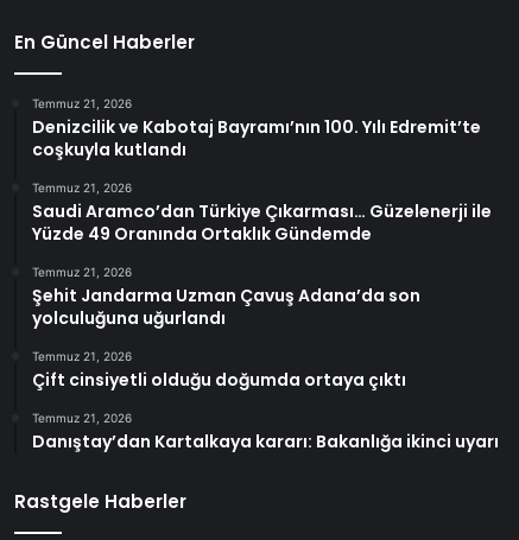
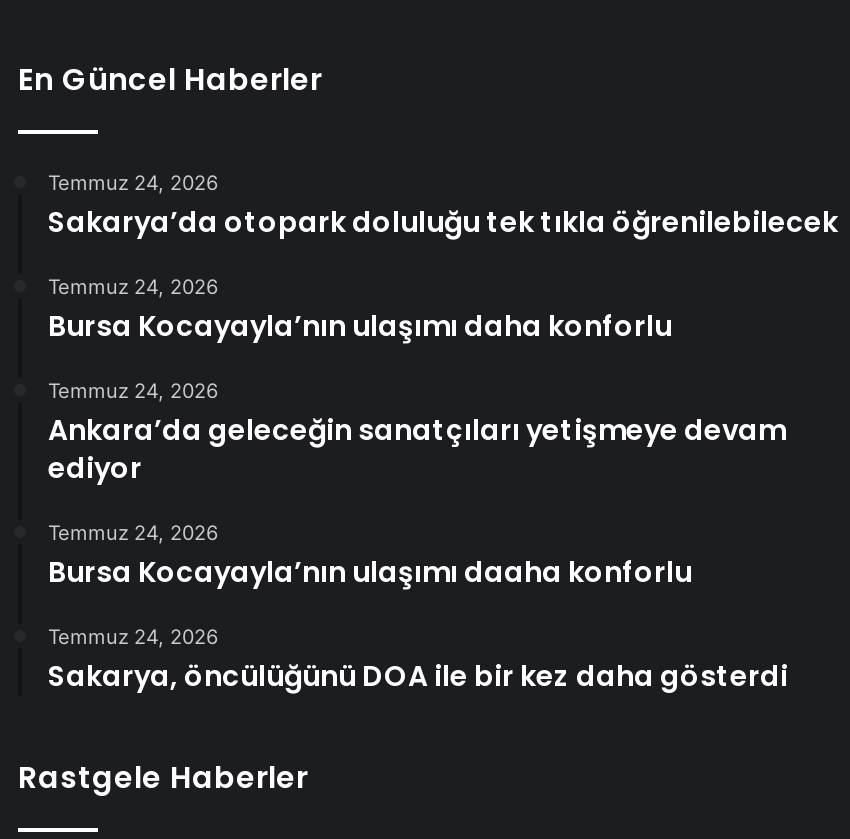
- Temmuz 21, 2026
- Denizcilik ve Kabotaj Bayramı’nın 100. Yılı Edremit’te
- coşkuyla kutlandı
+ Temmuz 24, 2026
+ Sakarya’da otopark doluluğu tek tıkla öğrenilebilecek

- Temmuz 21, 2026
- Saudi Aramco’dan Türkiye Çıkarması… Güzelenerji ile
- Yüzde 49 Oranında Ortaklık Gündemde
+ Temmuz 24, 2026
+ Bursa Kocayayla’nın ulaşımı daha konforlu

- Temmuz 21, 2026
- Şehit Jandarma Uzman Çavuş Adana’da son
- yolculuğuna uğurlandı
+ Temmuz 24, 2026
+ Ankara’da geleceğin sanatçıları yetişmeye devam
+ ediyor

- Temmuz 21, 2026
- Çift cinsiyetli olduğu doğumda ortaya çıktı
+ Temmuz 24, 2026
+ Bursa Kocayayla’nın ulaşımı daaha konforlu

- Temmuz 21, 2026
- Danıştay’dan Kartalkaya kararı: Bakanlığa ikinci uyarı
+ Temmuz 24, 2026
+ Sakarya, öncülüğünü DOA ile bir kez daha gösterdi
